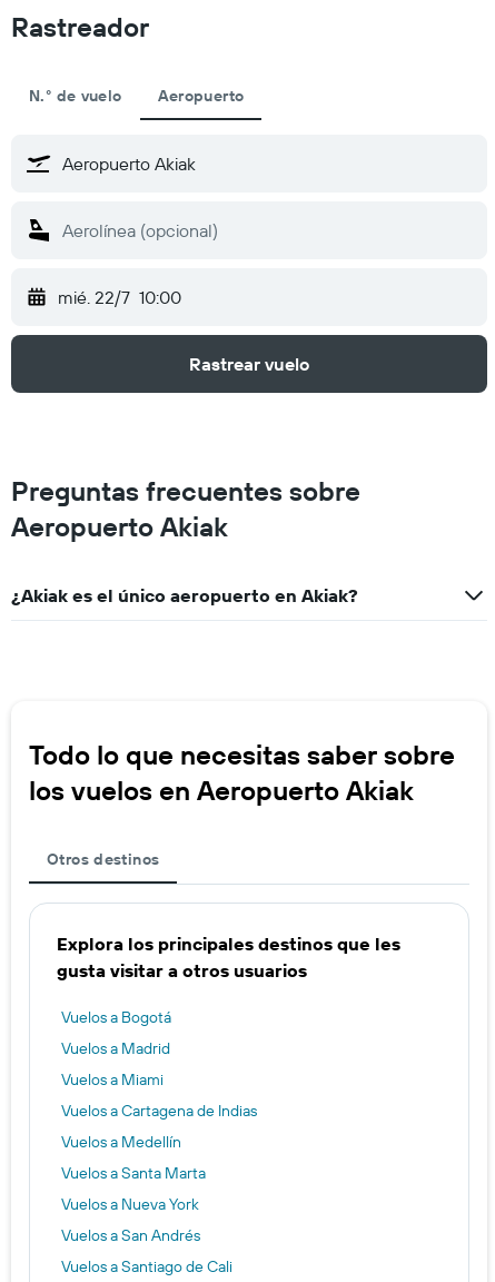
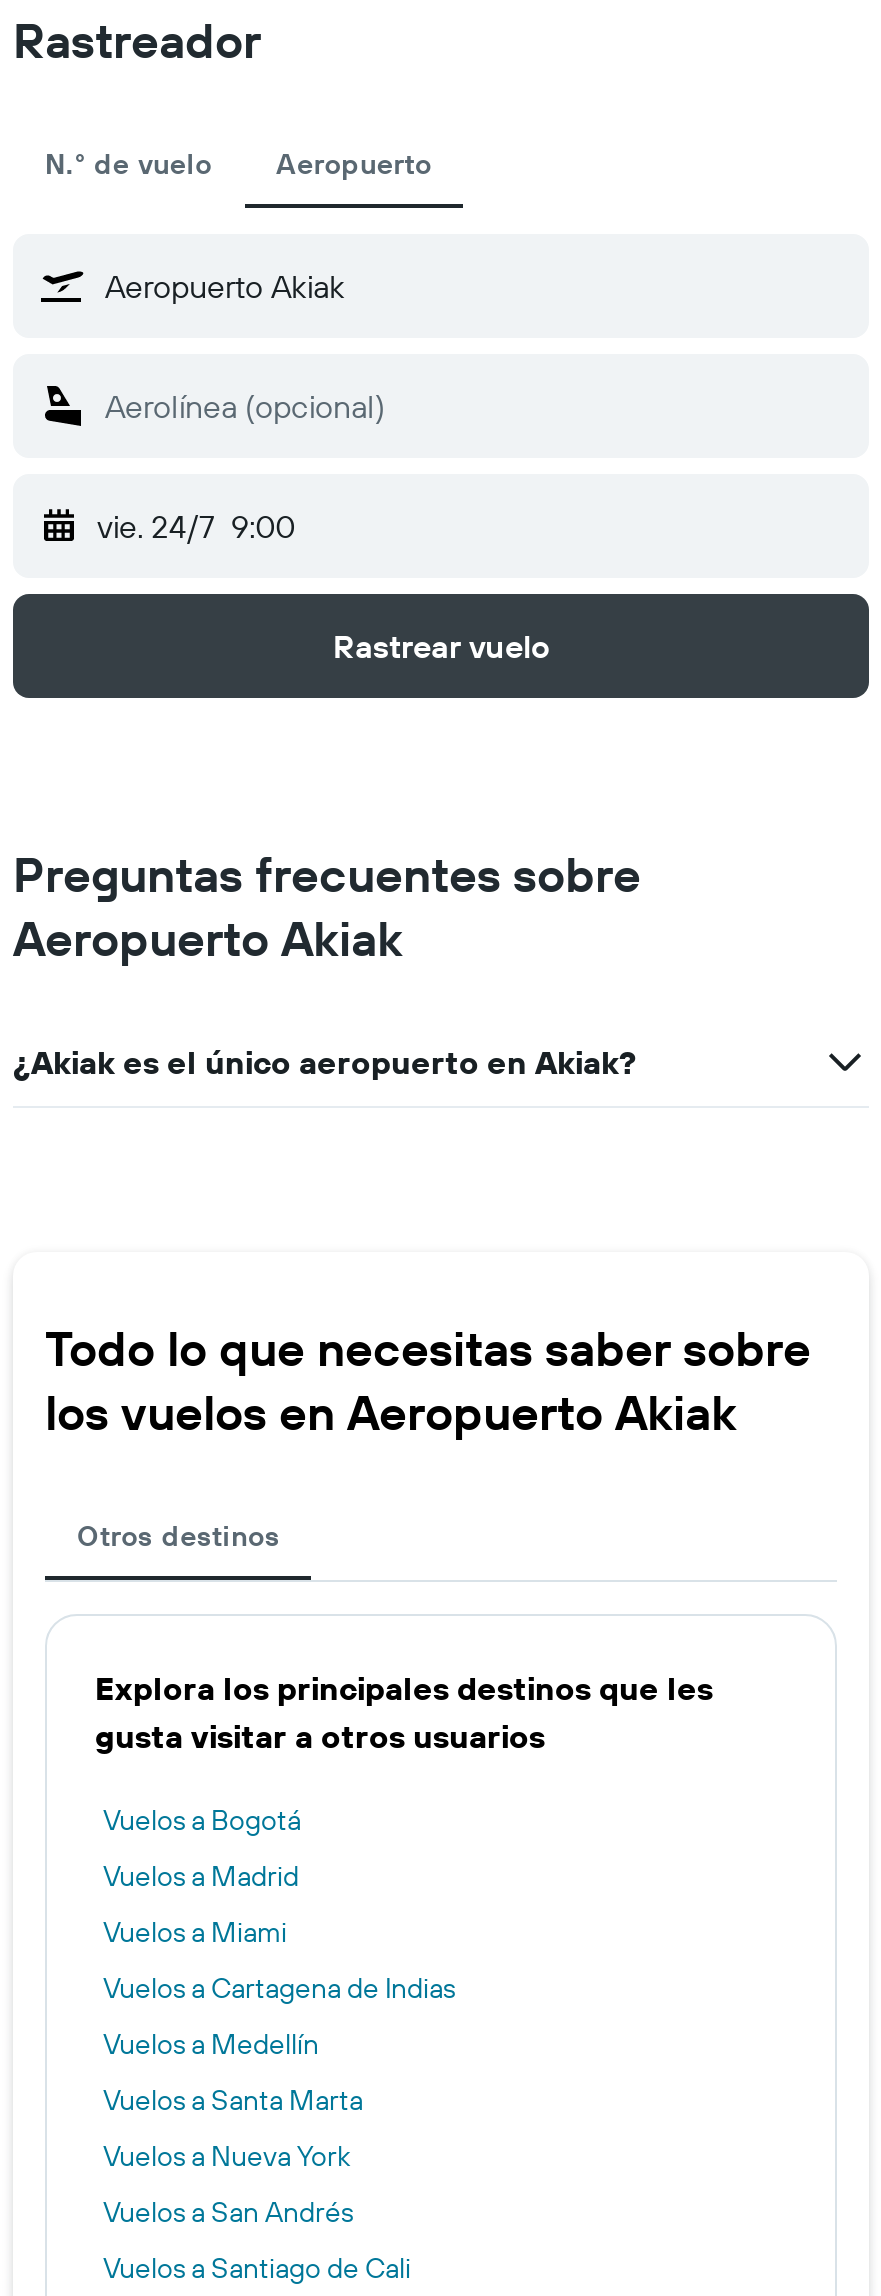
- mié. 22/7 10:00
+ vie. 24/7 9:00
